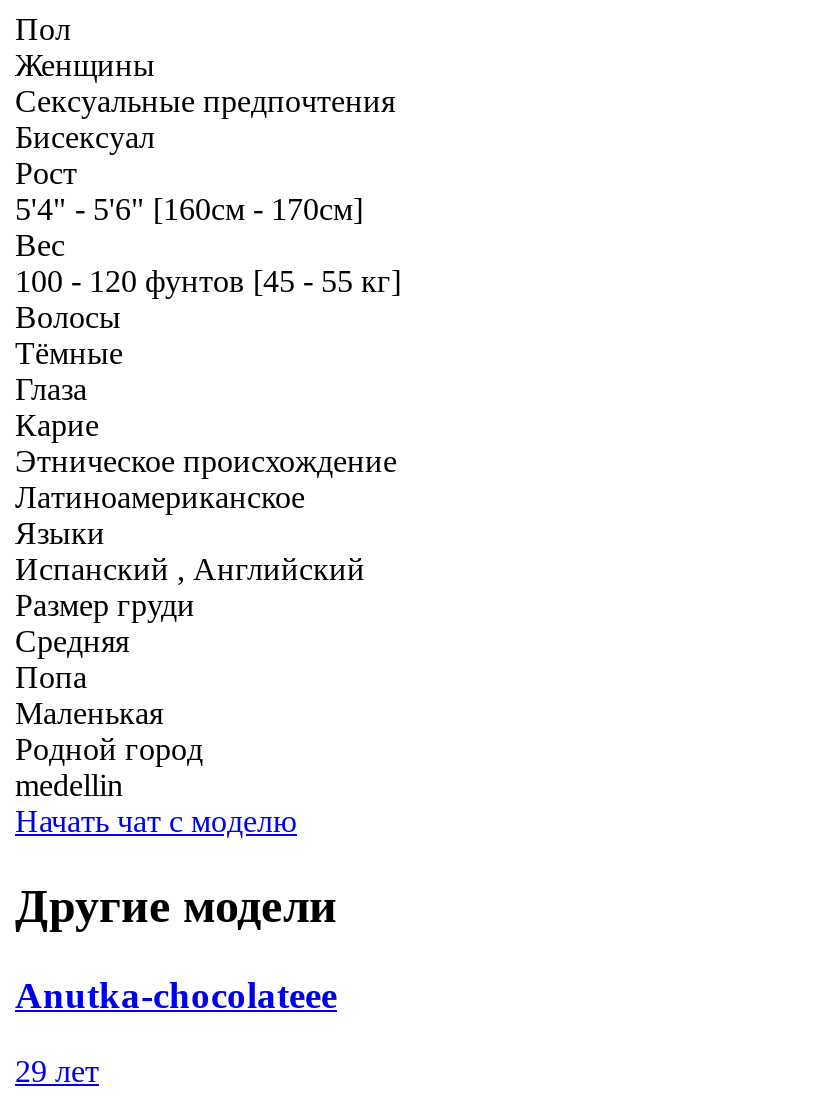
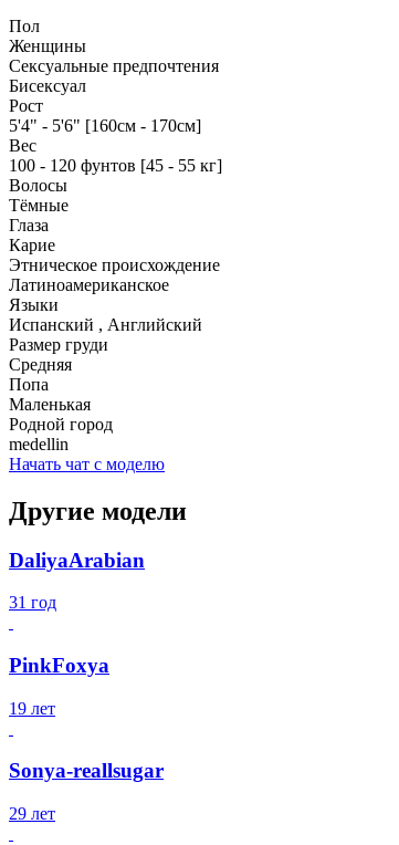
- Anutka-chocolateee
+ DaliyaArabian
+ 31 год
+ PinkFoxya
+ 19 лет
+ Sonya-reallsugar
